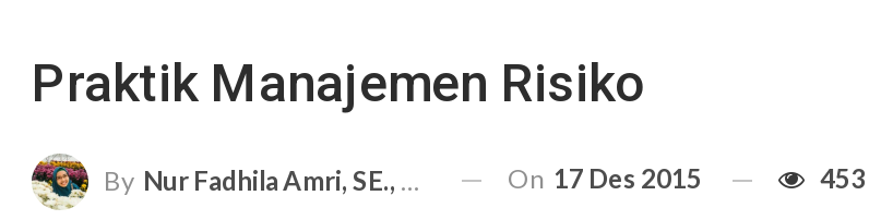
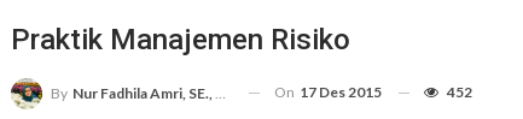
- 453
+ 452
